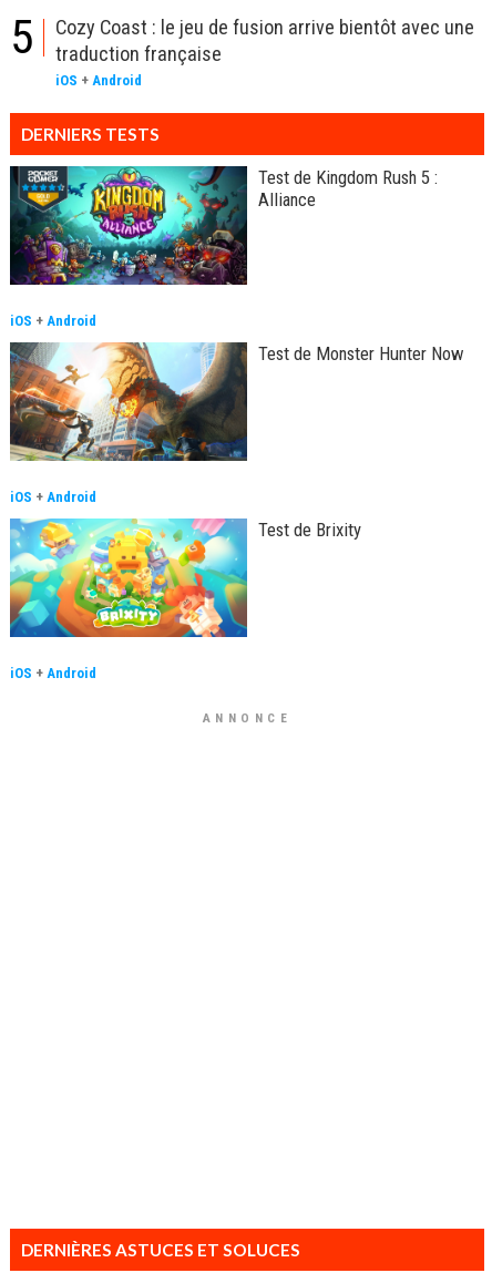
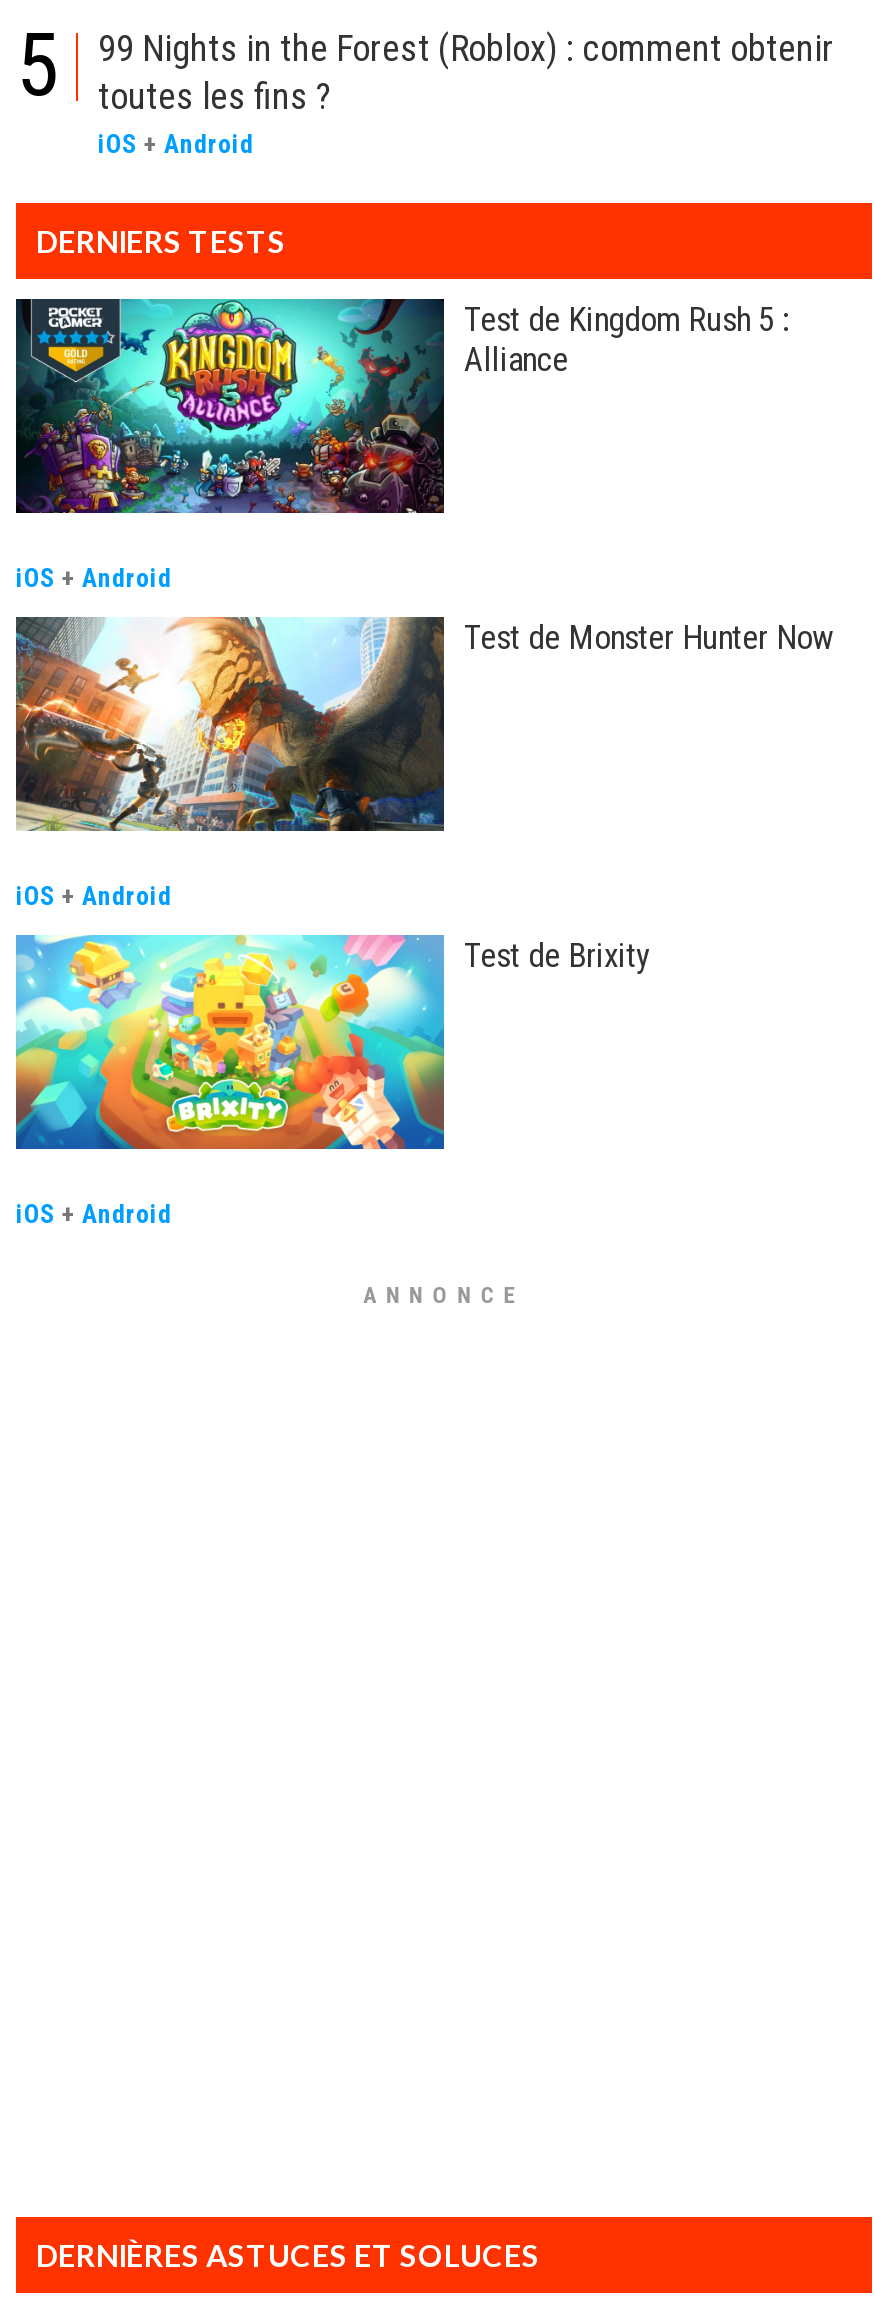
- Cozy Coast : le jeu de fusion arrive bientôt avec une
- traduction française
+ 99 Nights in the Forest (Roblox) : comment obtenir
+ toutes les fins ?
